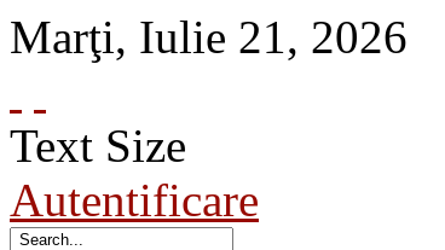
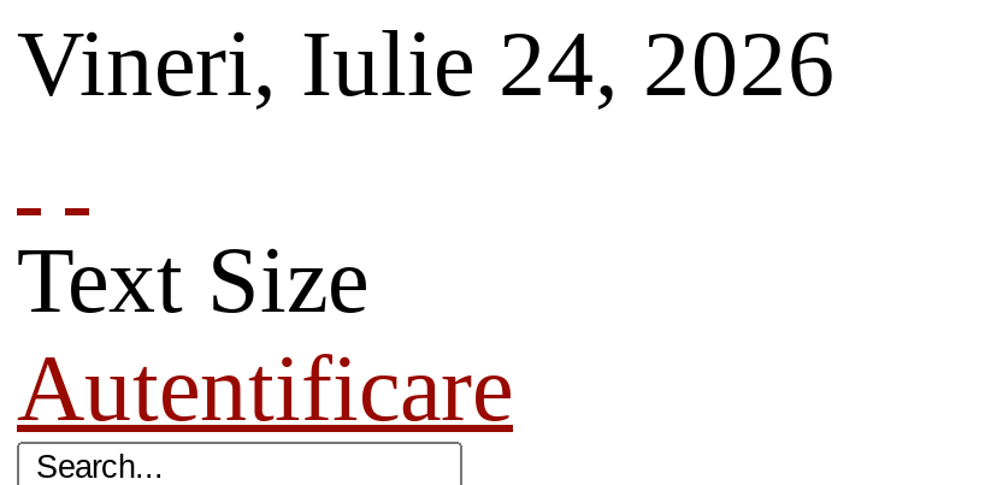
- Marţi, Iulie 21, 2026
+ Vineri, Iulie 24, 2026
